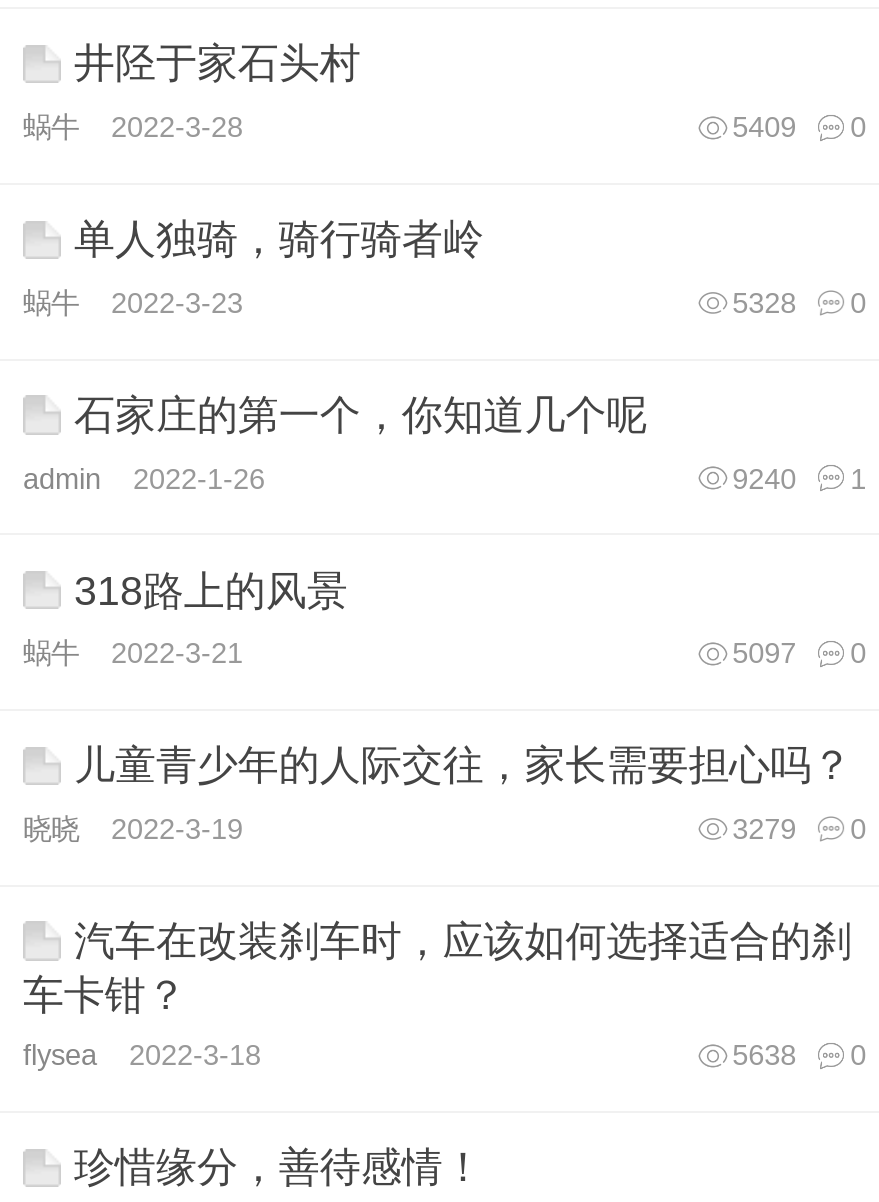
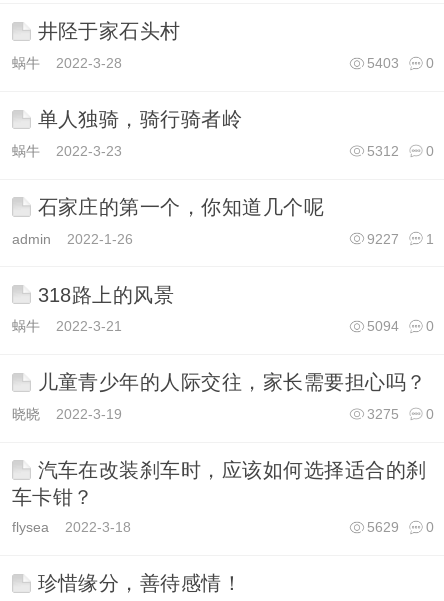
- 5409 0
+ 5403 0

- 5328 0
+ 5312 0

- 9240 1
+ 9227 1

- 5097 0
+ 5094 0

- 3279 0
+ 3275 0

- 5638 0
+ 5629 0
